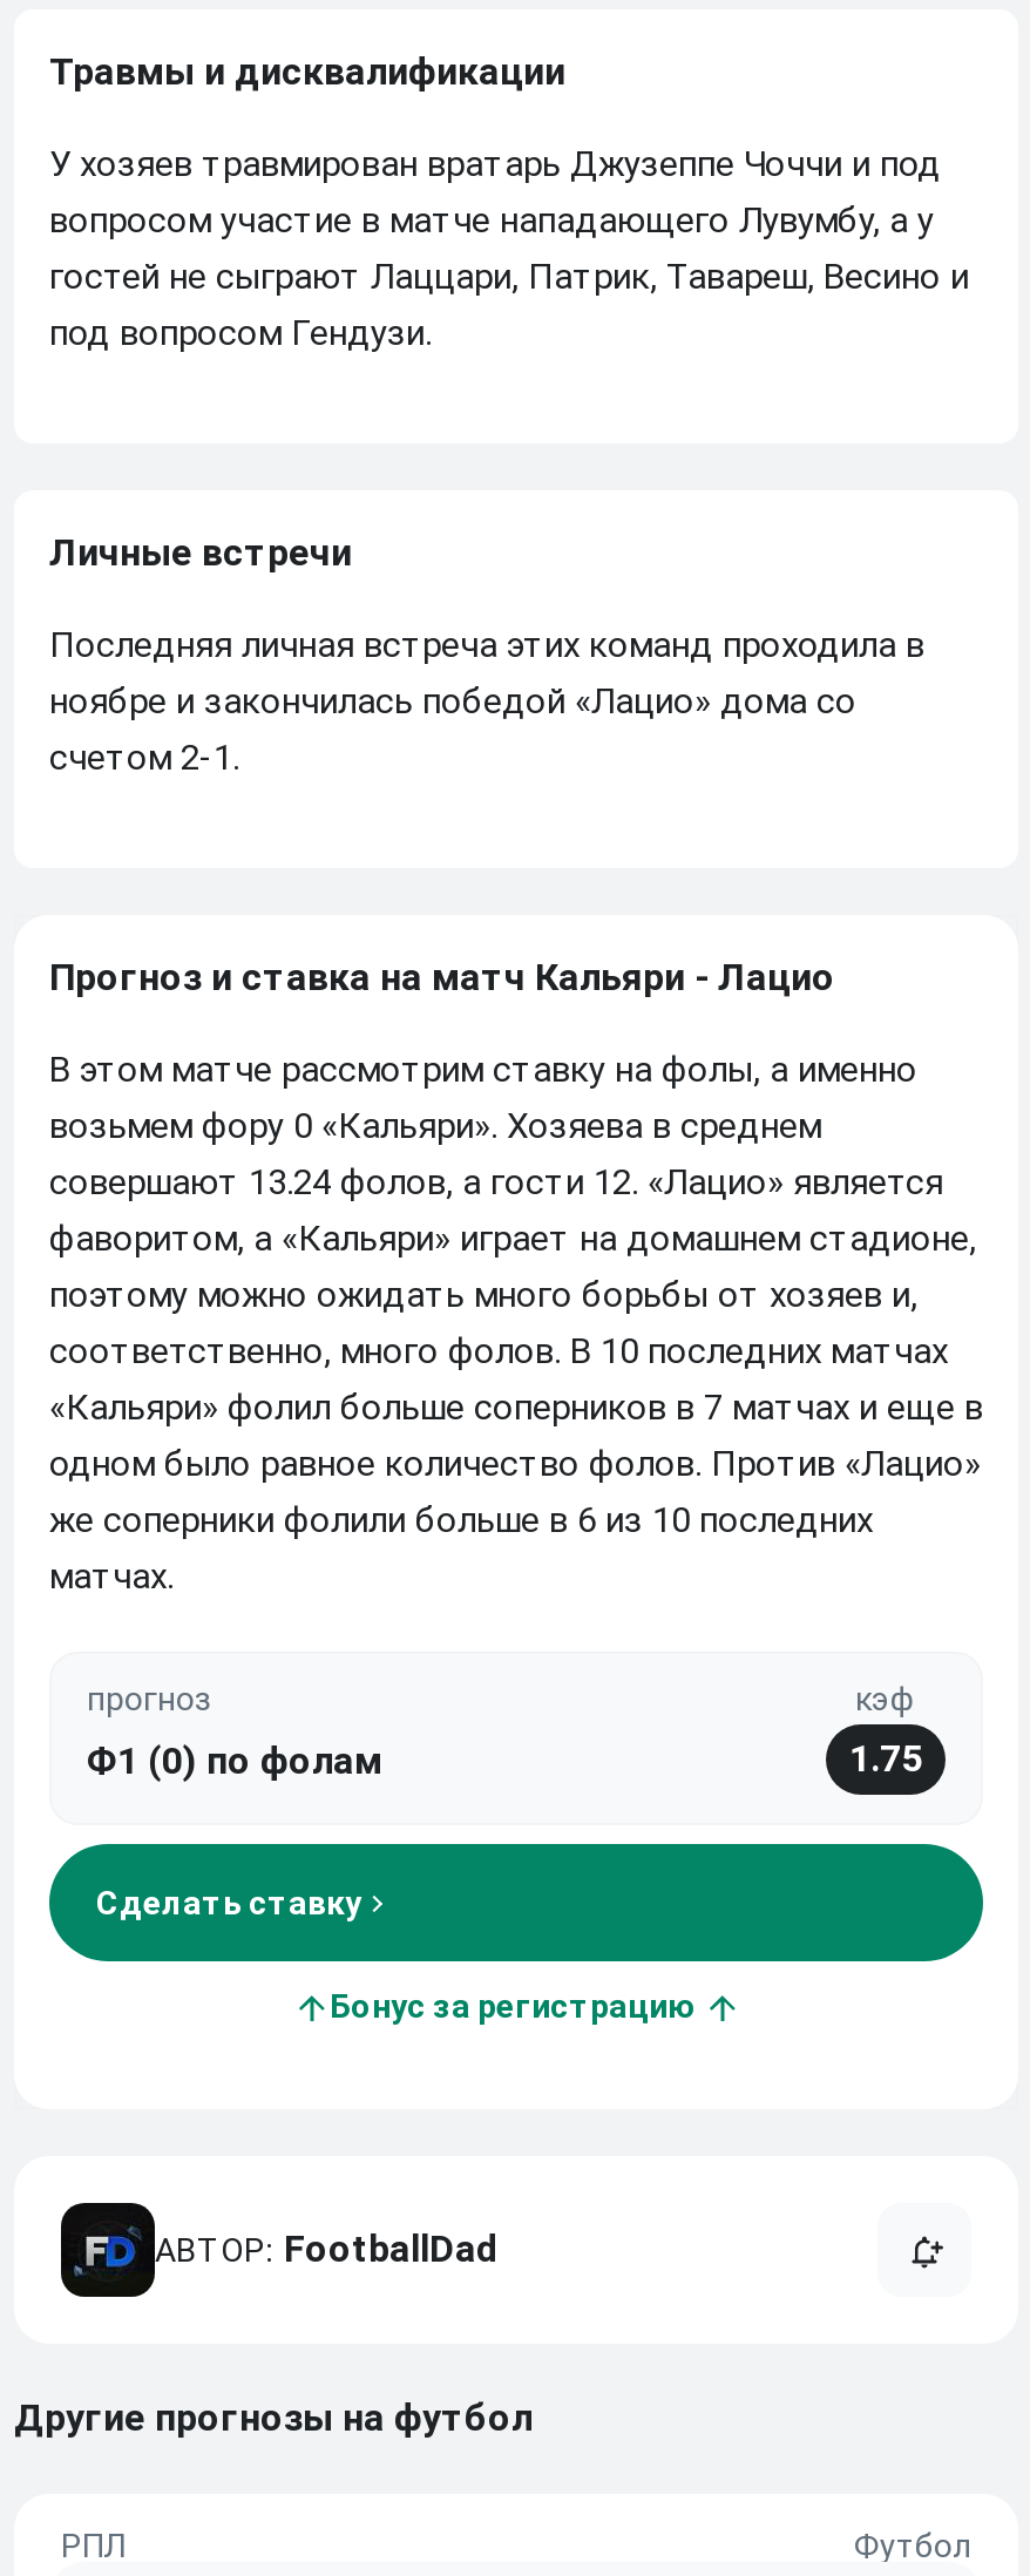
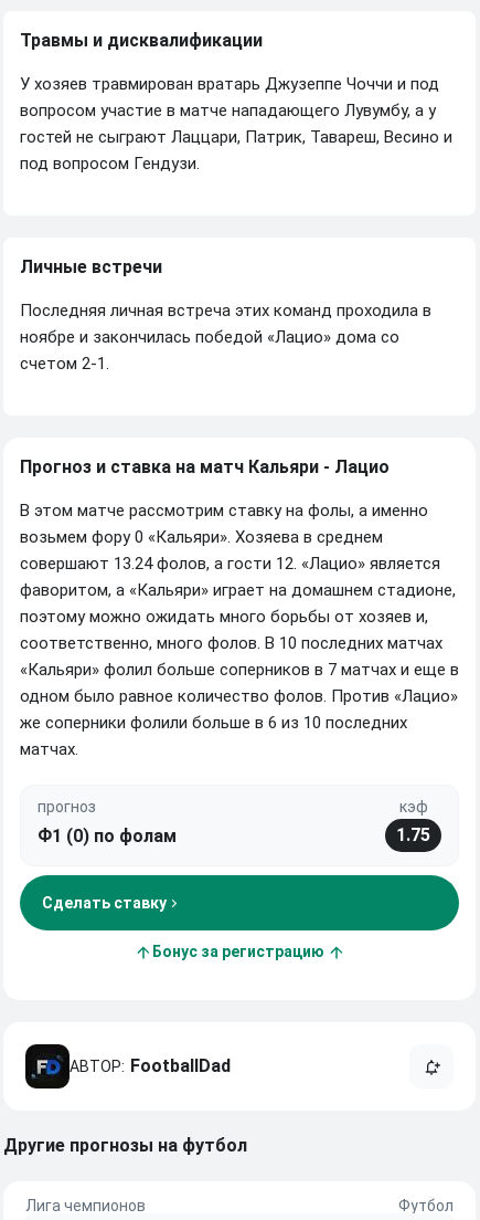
- РПЛ
+ Лига чемпионов
